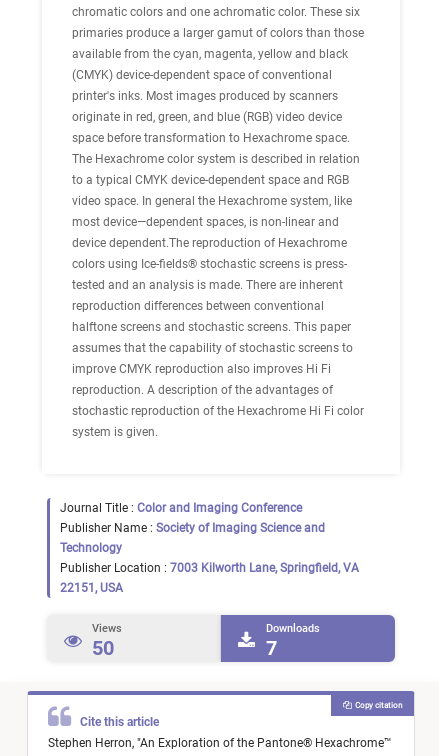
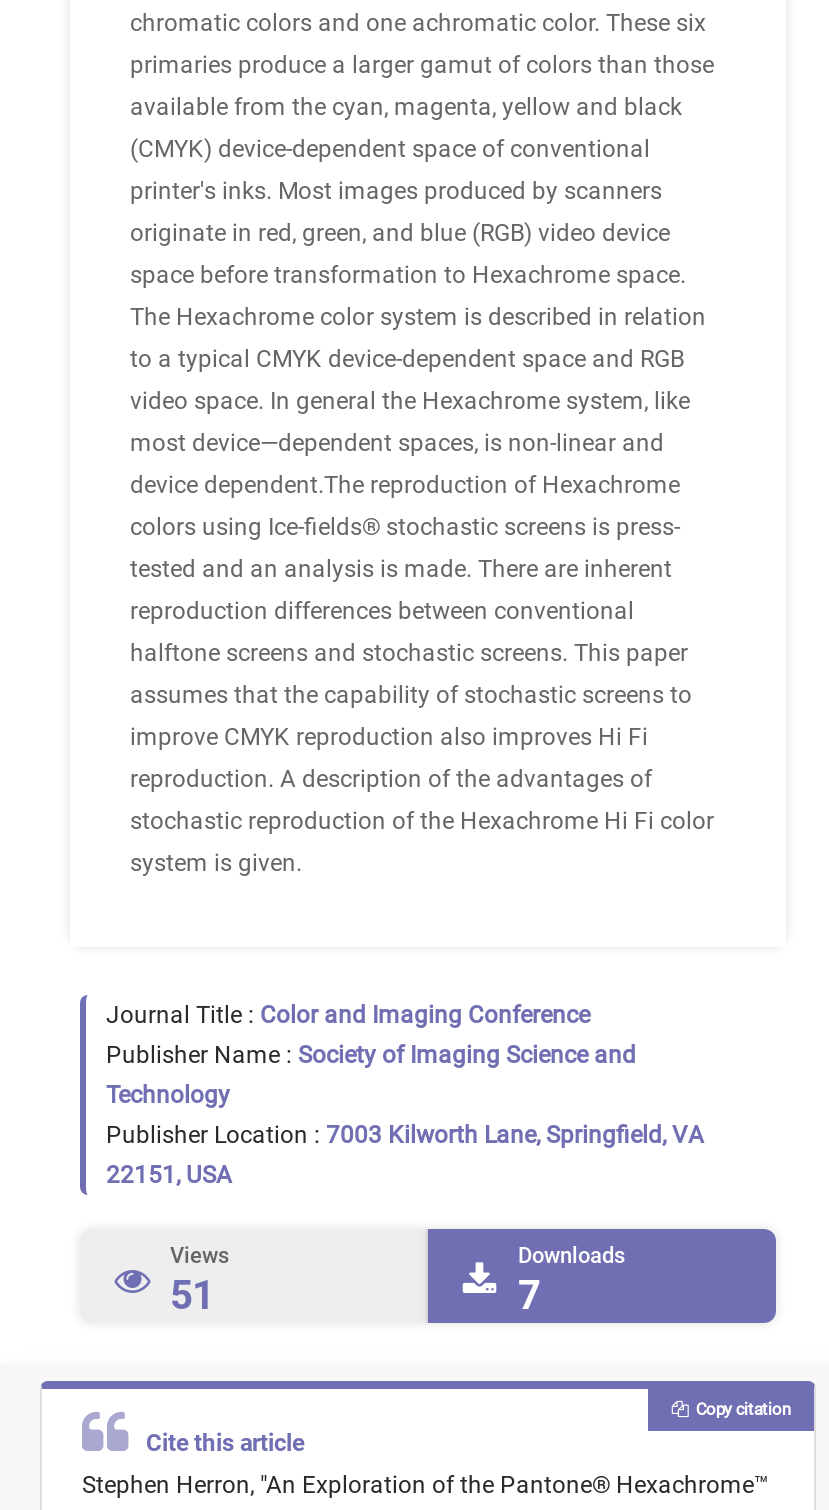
- 50
+ 51
